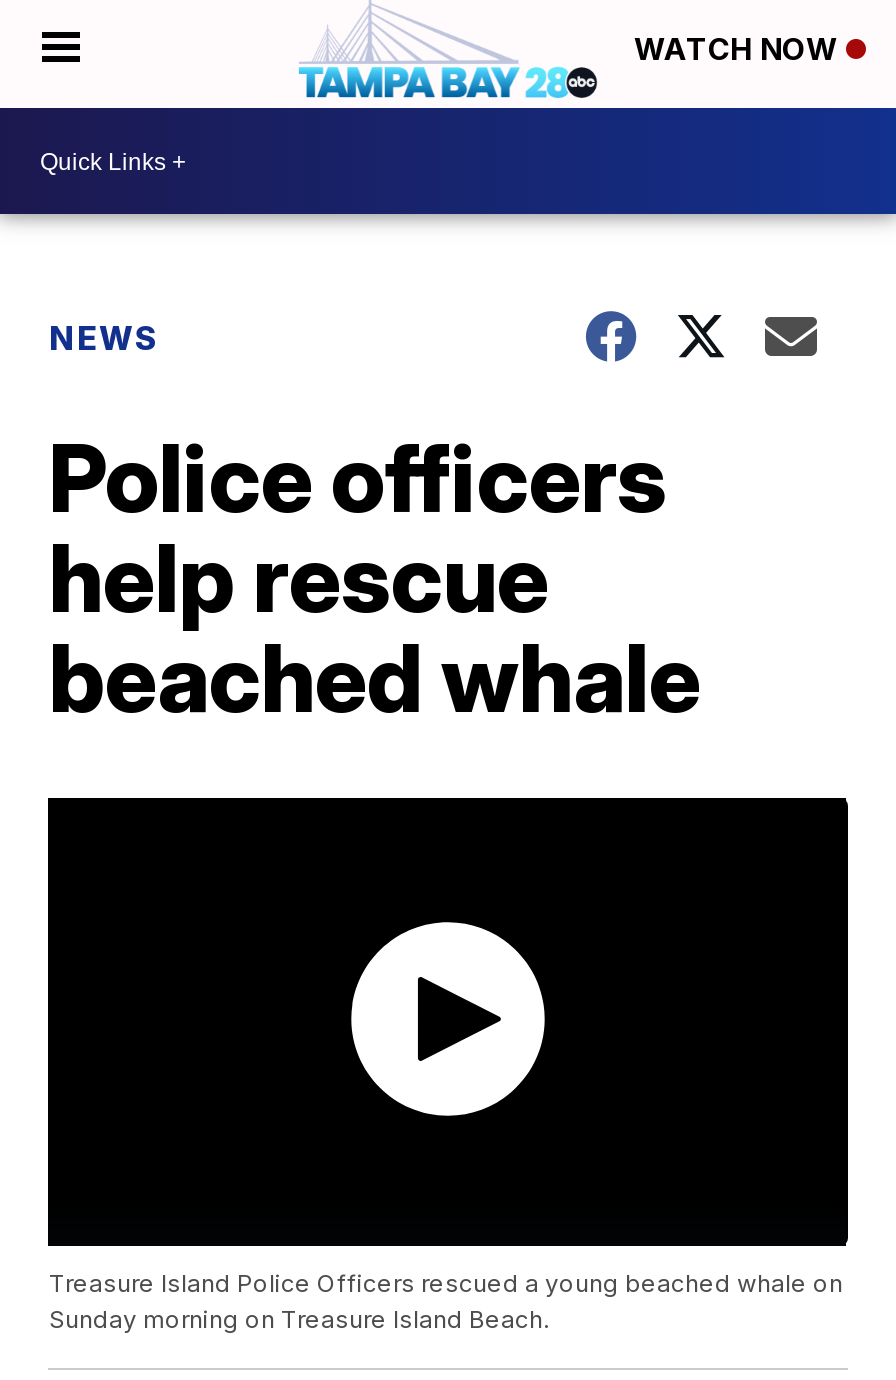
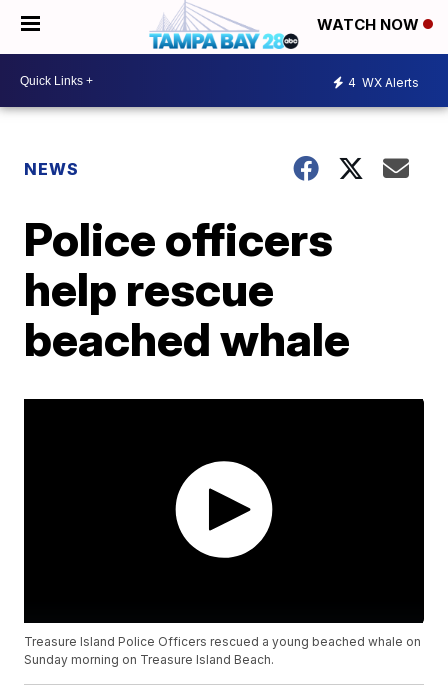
+ 4 WX Alerts
